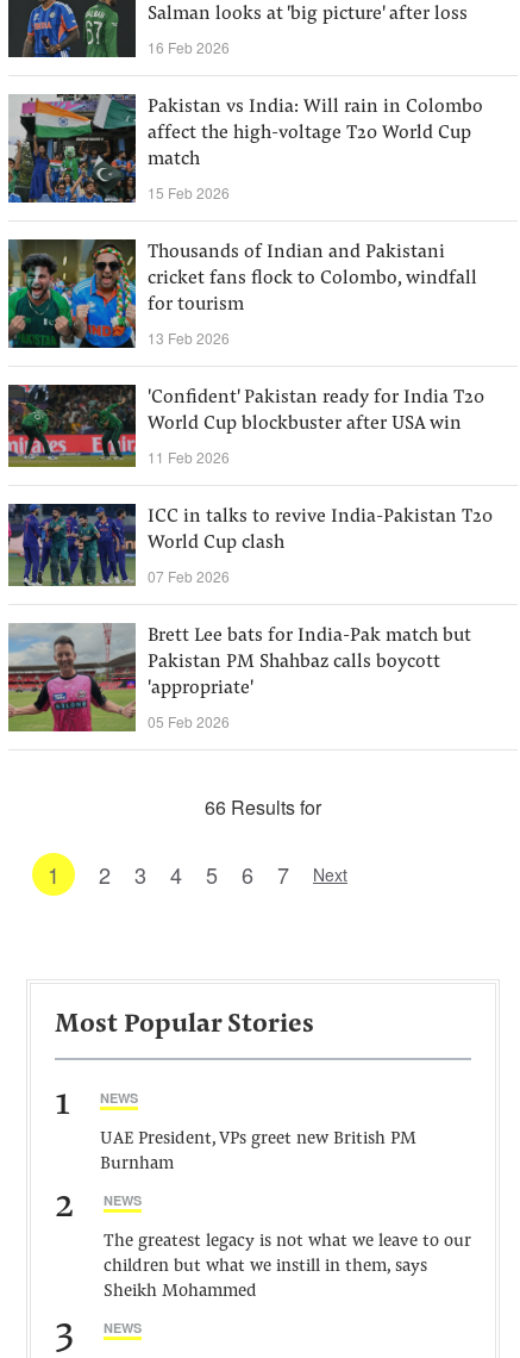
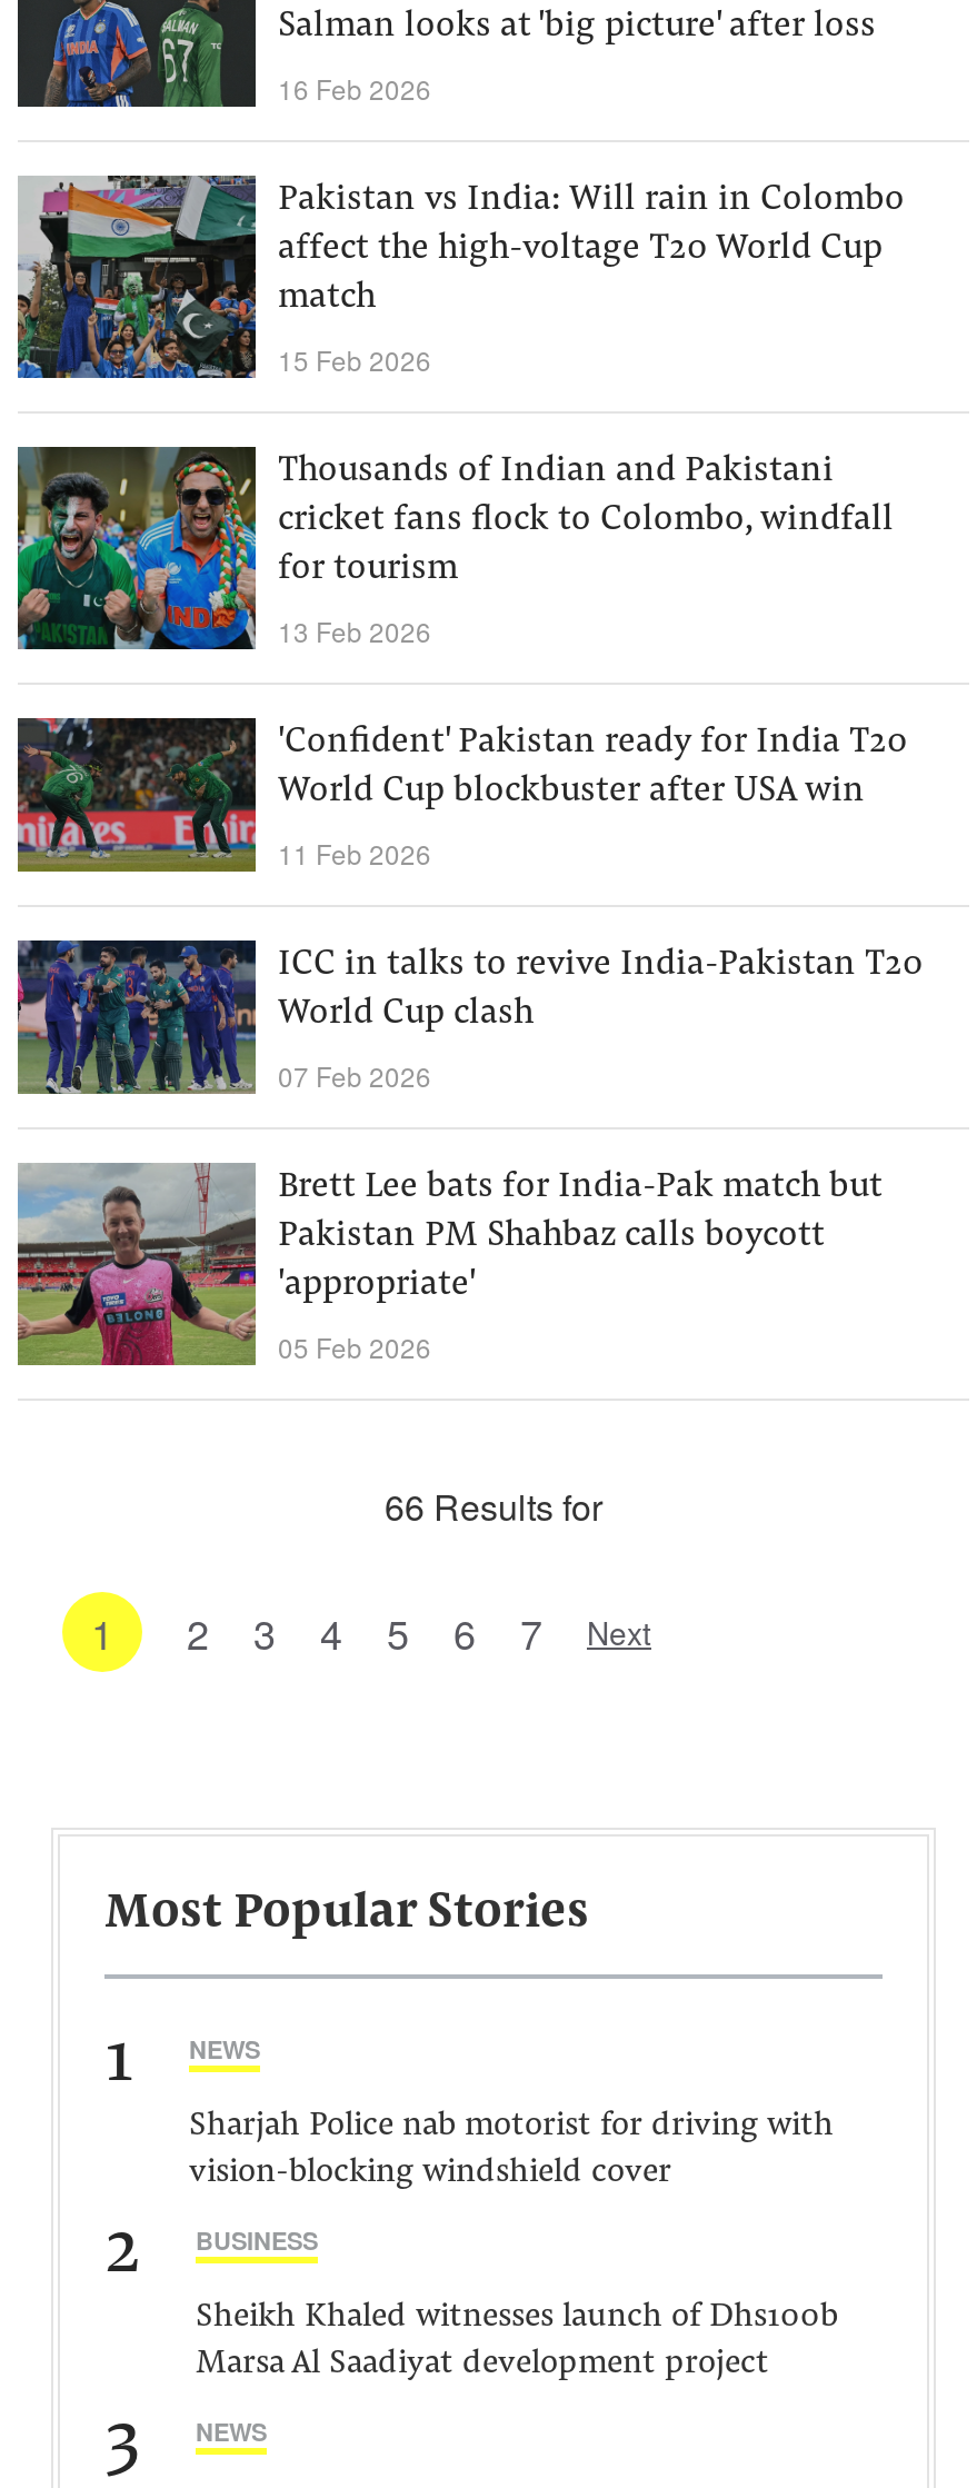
- UAE President, VPs greet new British PM
- Burnham
+ Sharjah Police nab motorist for driving with
+ vision-blocking windshield cover

- NEWS
+ BUSINESS

- The greatest legacy is not what we leave to our
- children but what we instill in them, says
- Sheikh Mohammed
+ Sheikh Khaled witnesses launch of Dhs100b
+ Marsa Al Saadiyat development project
